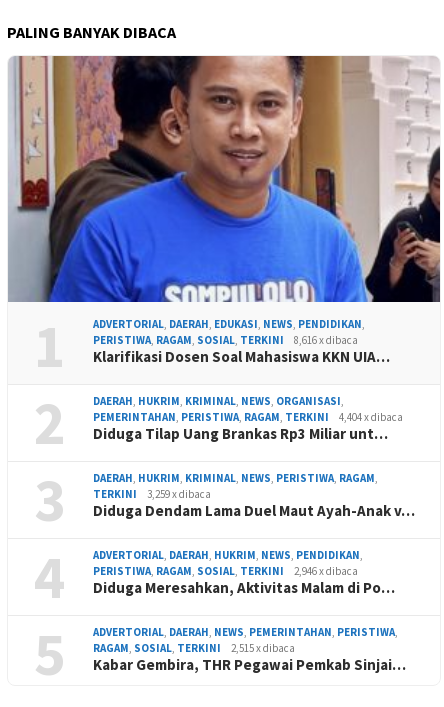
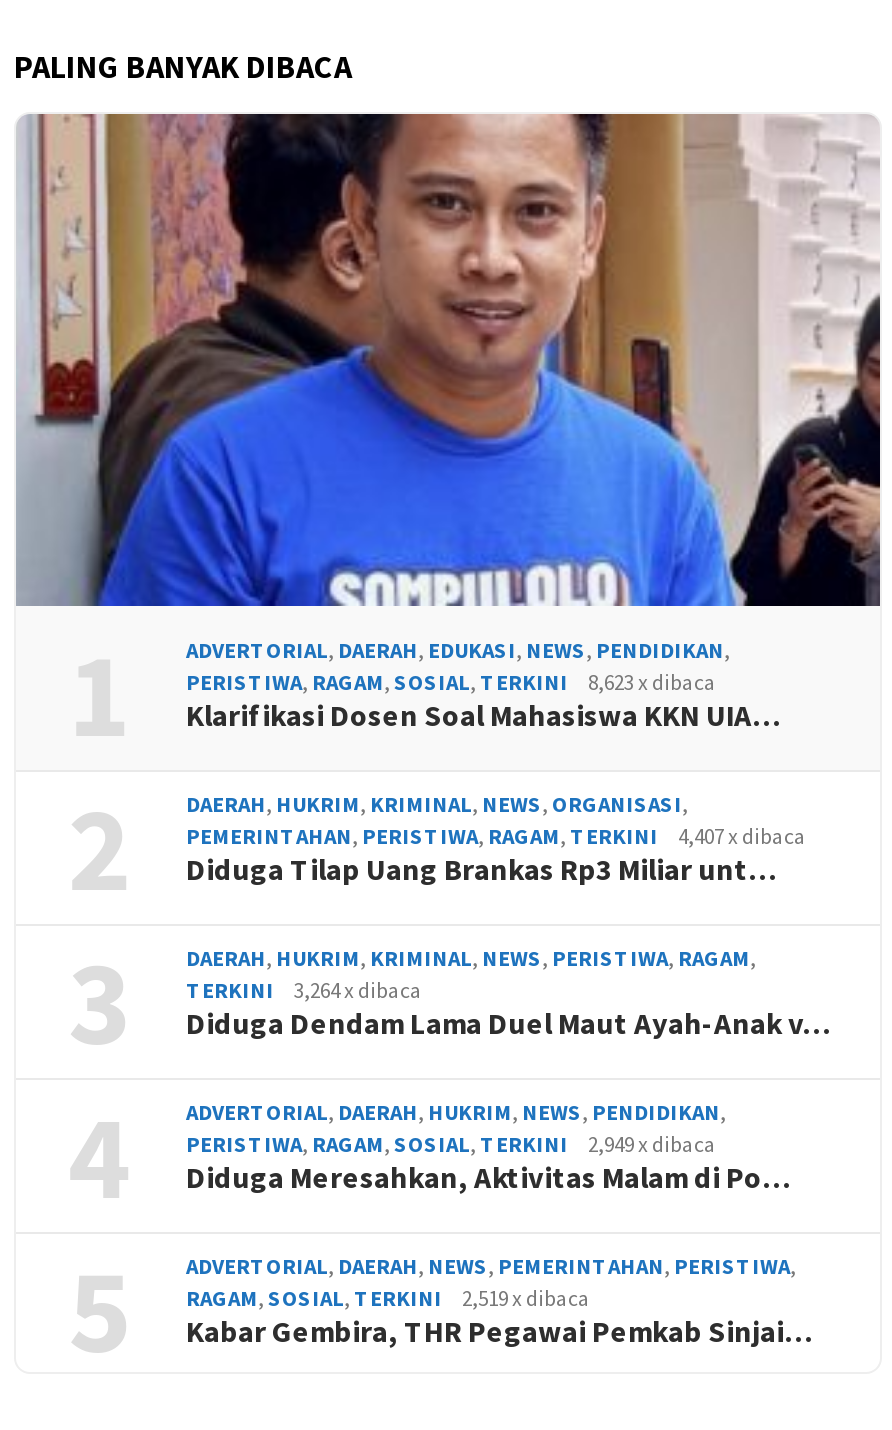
- PERISTIWA, RAGAM, SOSIAL, TERKINI 8,616 x dibaca
+ PERISTIWA, RAGAM, SOSIAL, TERKINI 8,623 x dibaca

- PEMERINTAHAN, PERISTIWA, RAGAM, TERKINI 4,404 x dibaca
+ PEMERINTAHAN, PERISTIWA, RAGAM, TERKINI 4,407 x dibaca

- TERKINI 3,259 x dibaca
+ TERKINI 3,264 x dibaca

- PERISTIWA, RAGAM, SOSIAL, TERKINI 2,946 x dibaca
+ PERISTIWA, RAGAM, SOSIAL, TERKINI 2,949 x dibaca

- RAGAM, SOSIAL, TERKINI 2,515 x dibaca
+ RAGAM, SOSIAL, TERKINI 2,519 x dibaca
